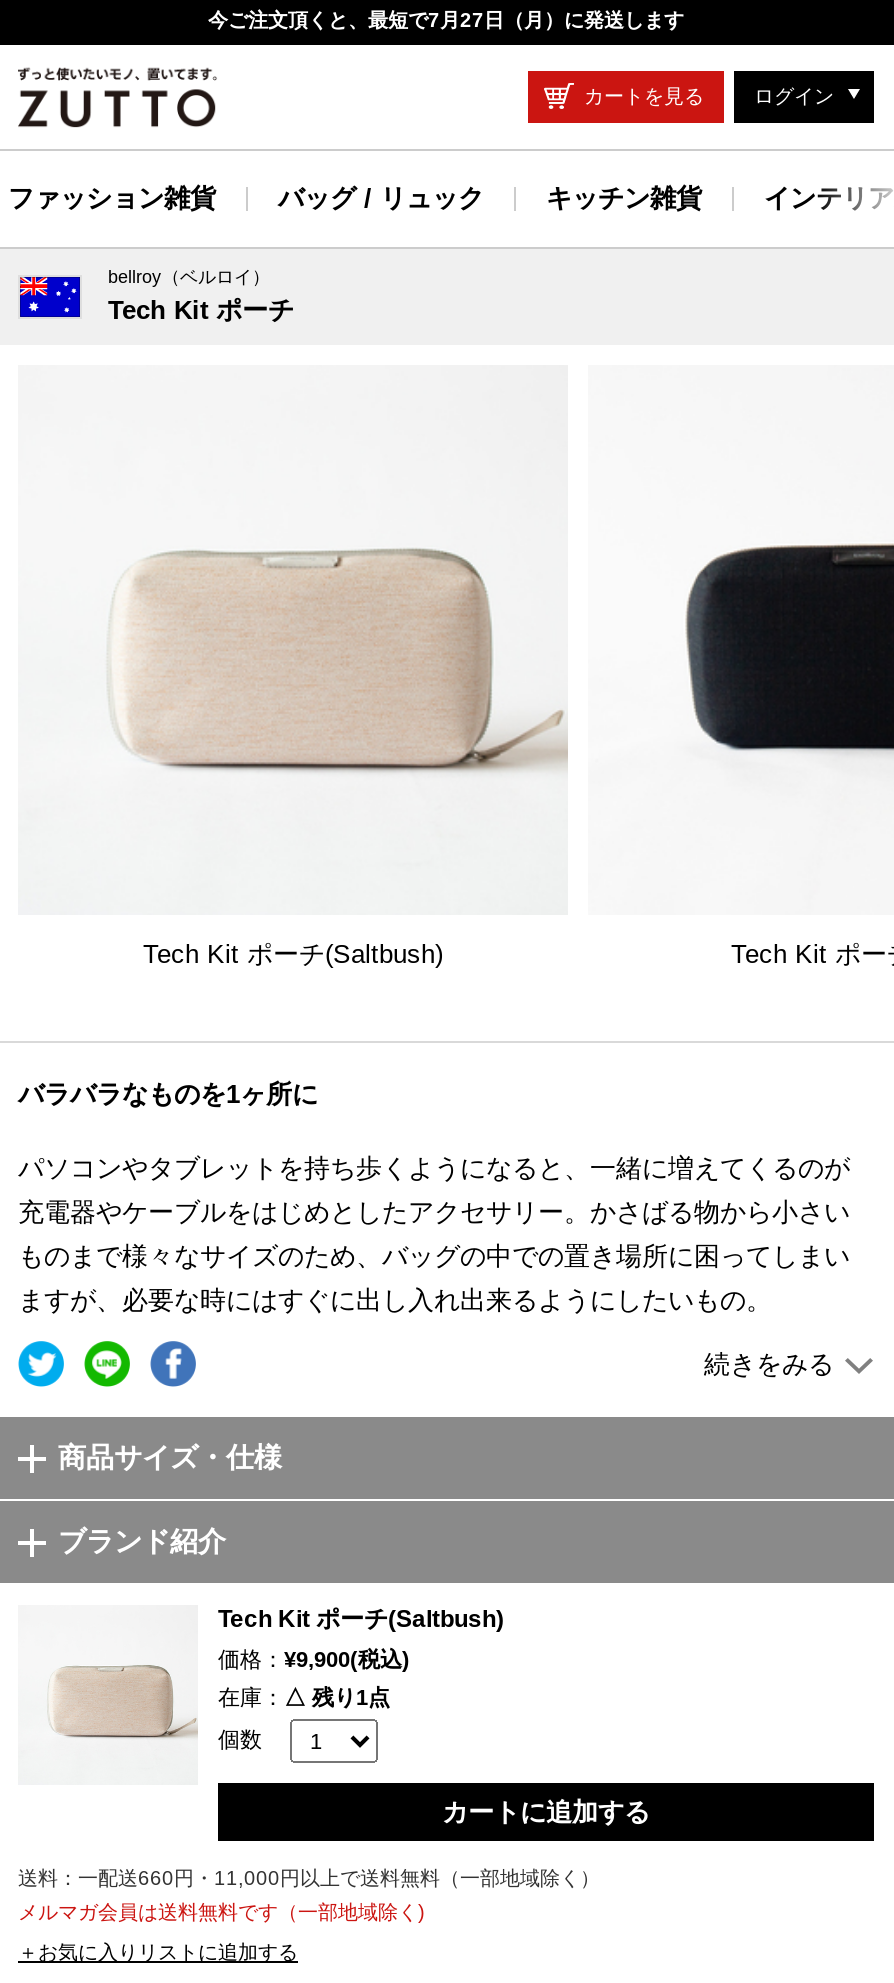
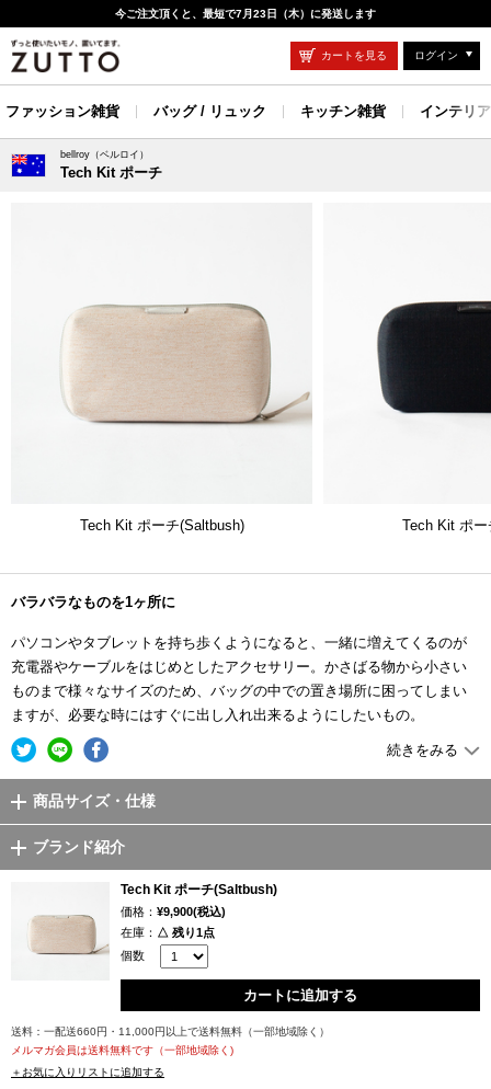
- 今ご注文頂くと、最短で7月27日（月）に発送します
+ 今ご注文頂くと、最短で7月23日（木）に発送します
